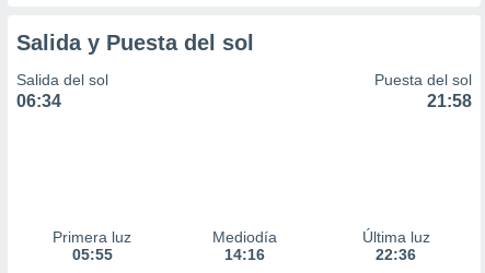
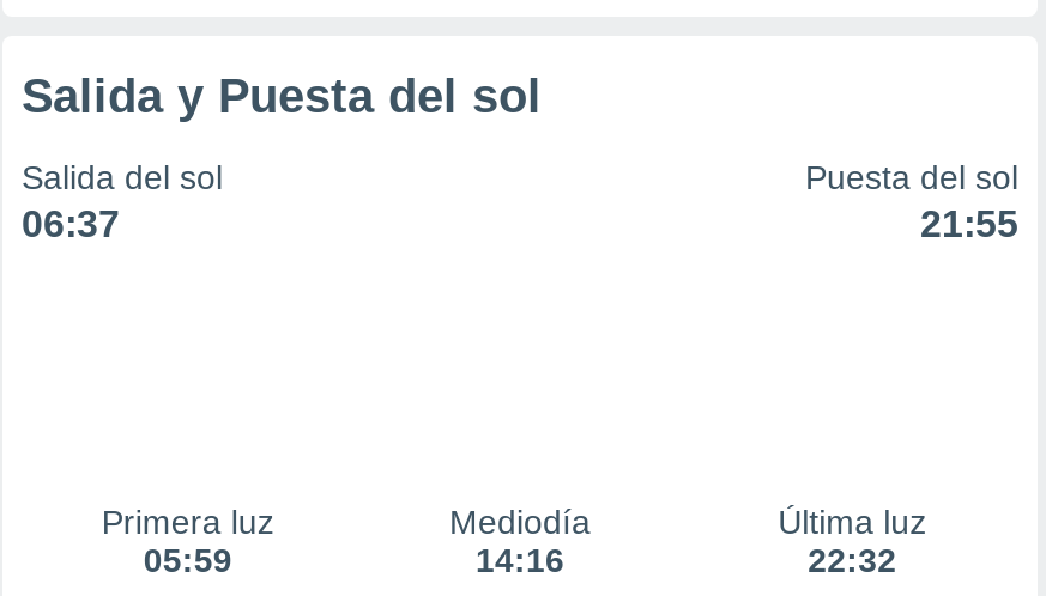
- 06:34
+ 06:37

- 21:58
+ 21:55

- 05:55
+ 05:59

- 22:36
+ 22:32
